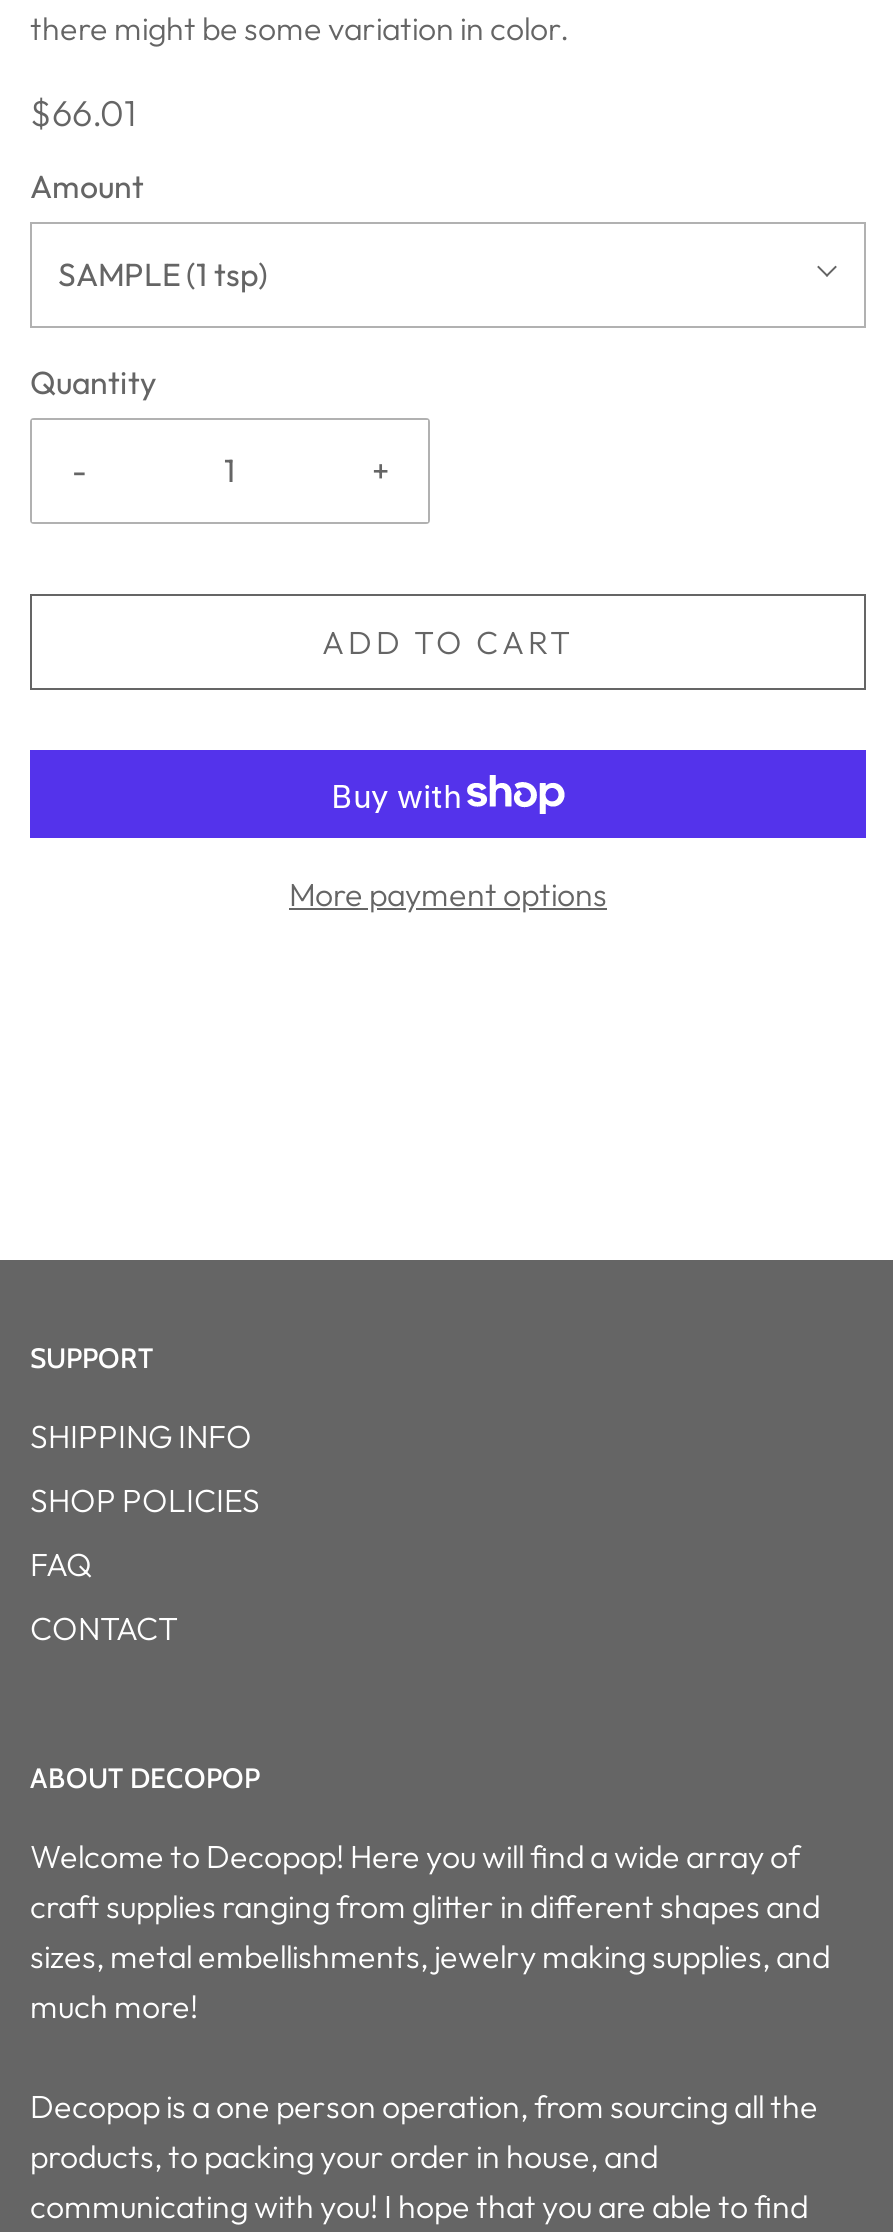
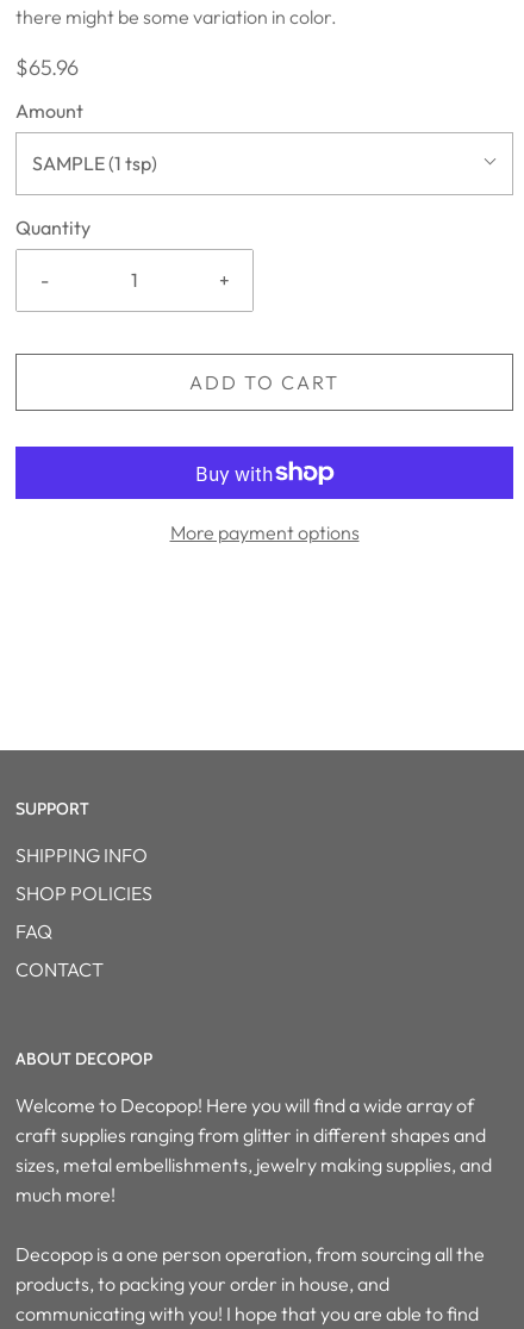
- $66.01
+ $65.96
